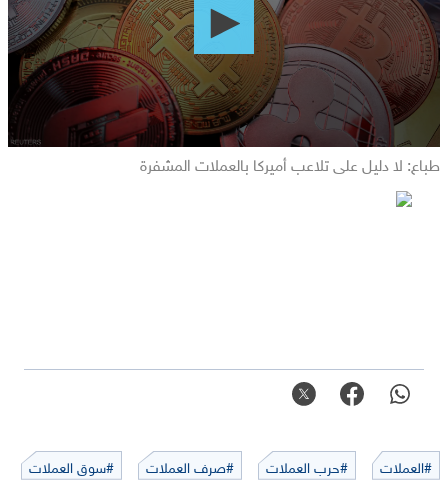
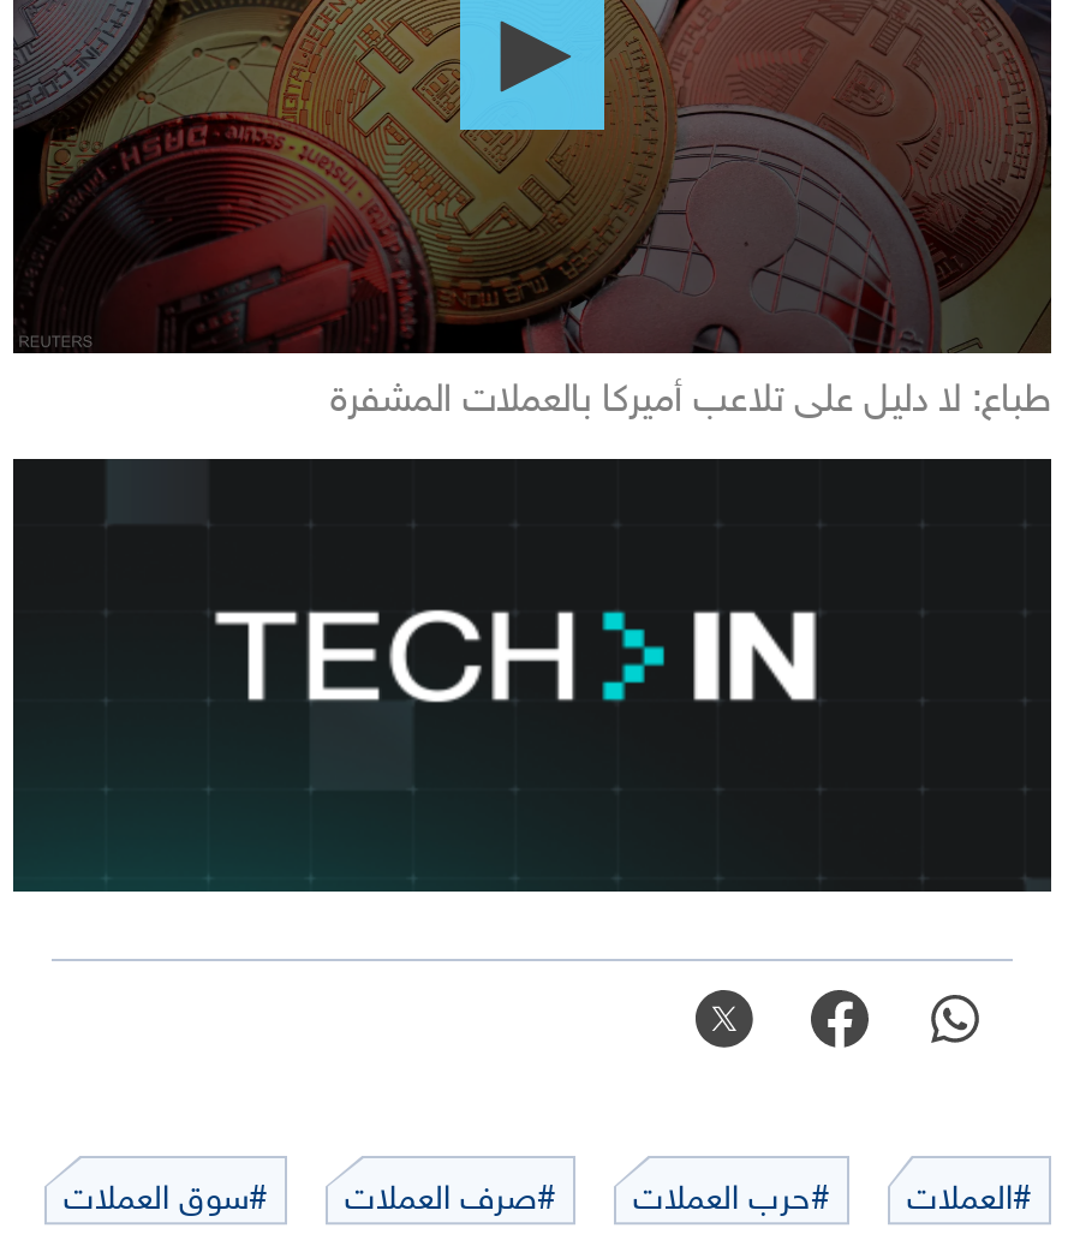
+ [image]
